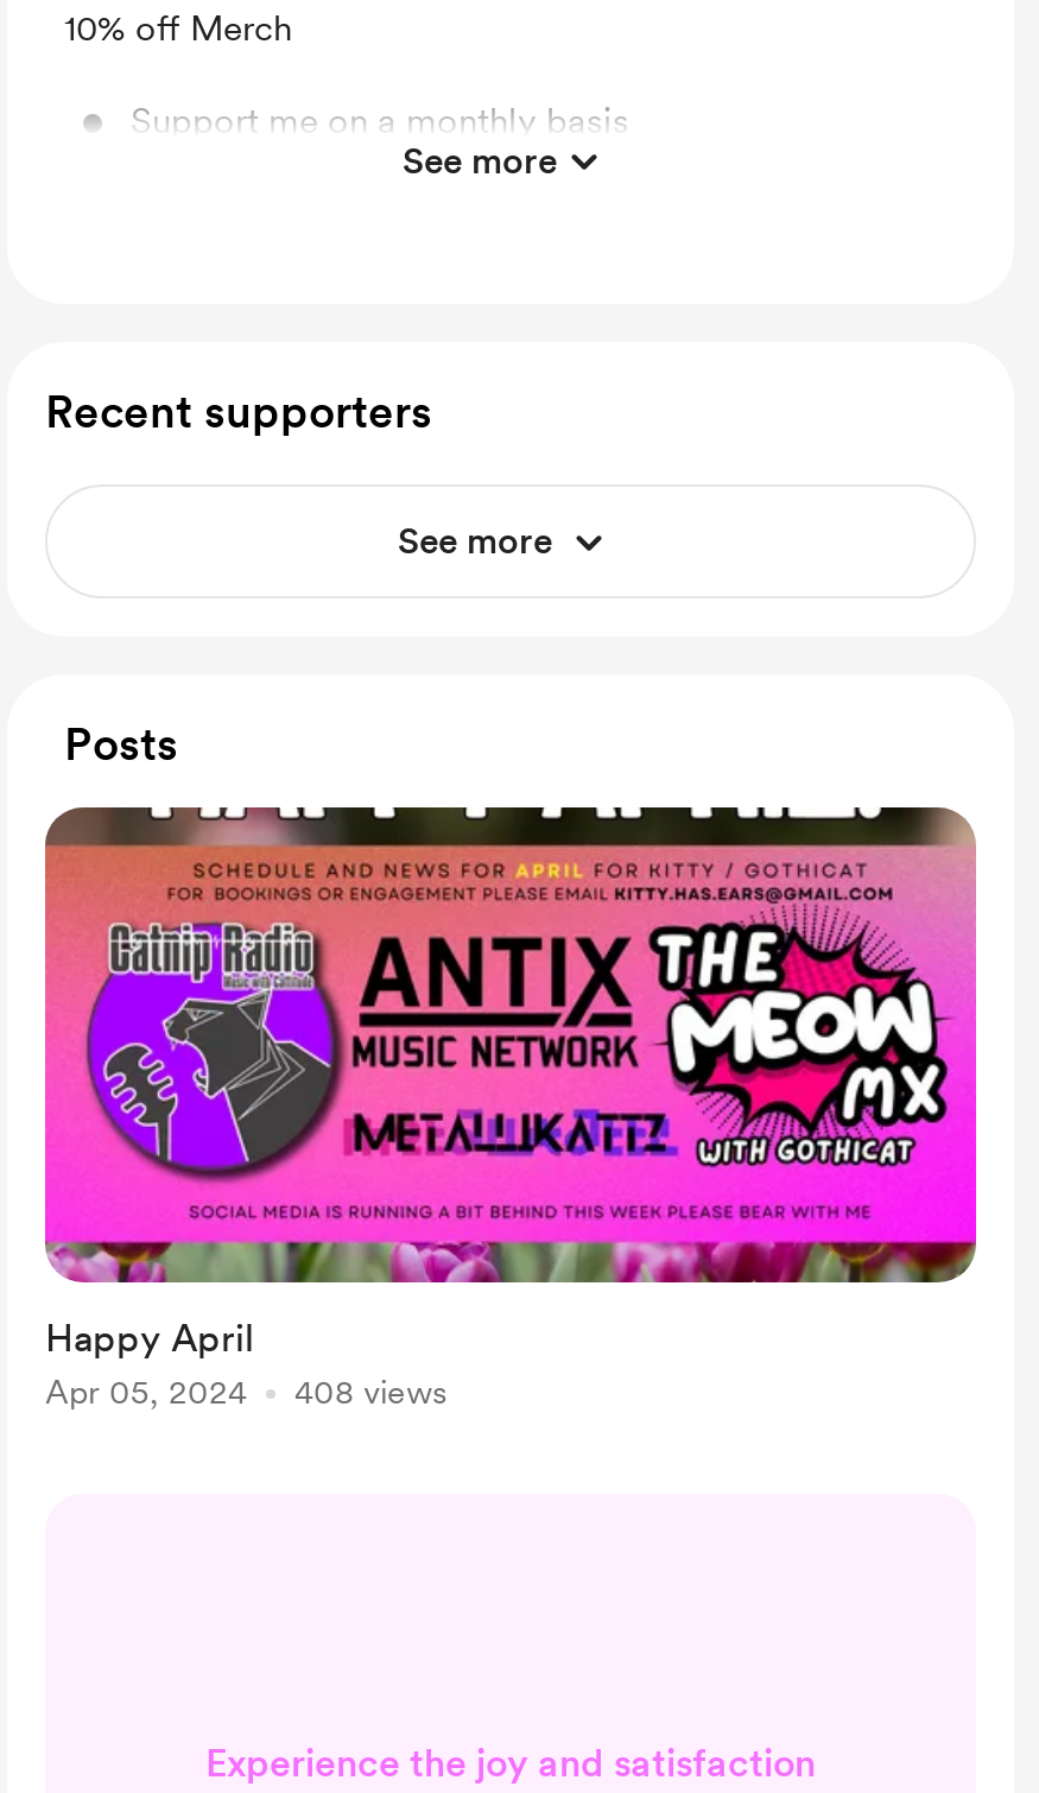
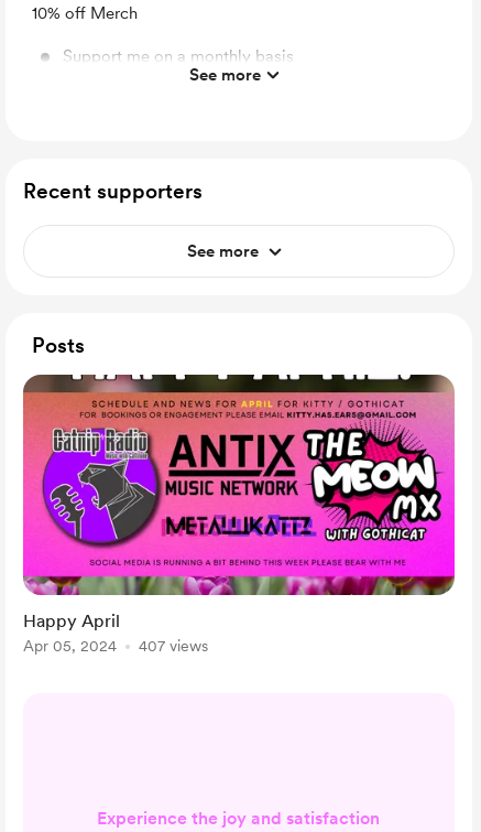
- Apr 05, 2024 408 views
+ Apr 05, 2024 407 views
